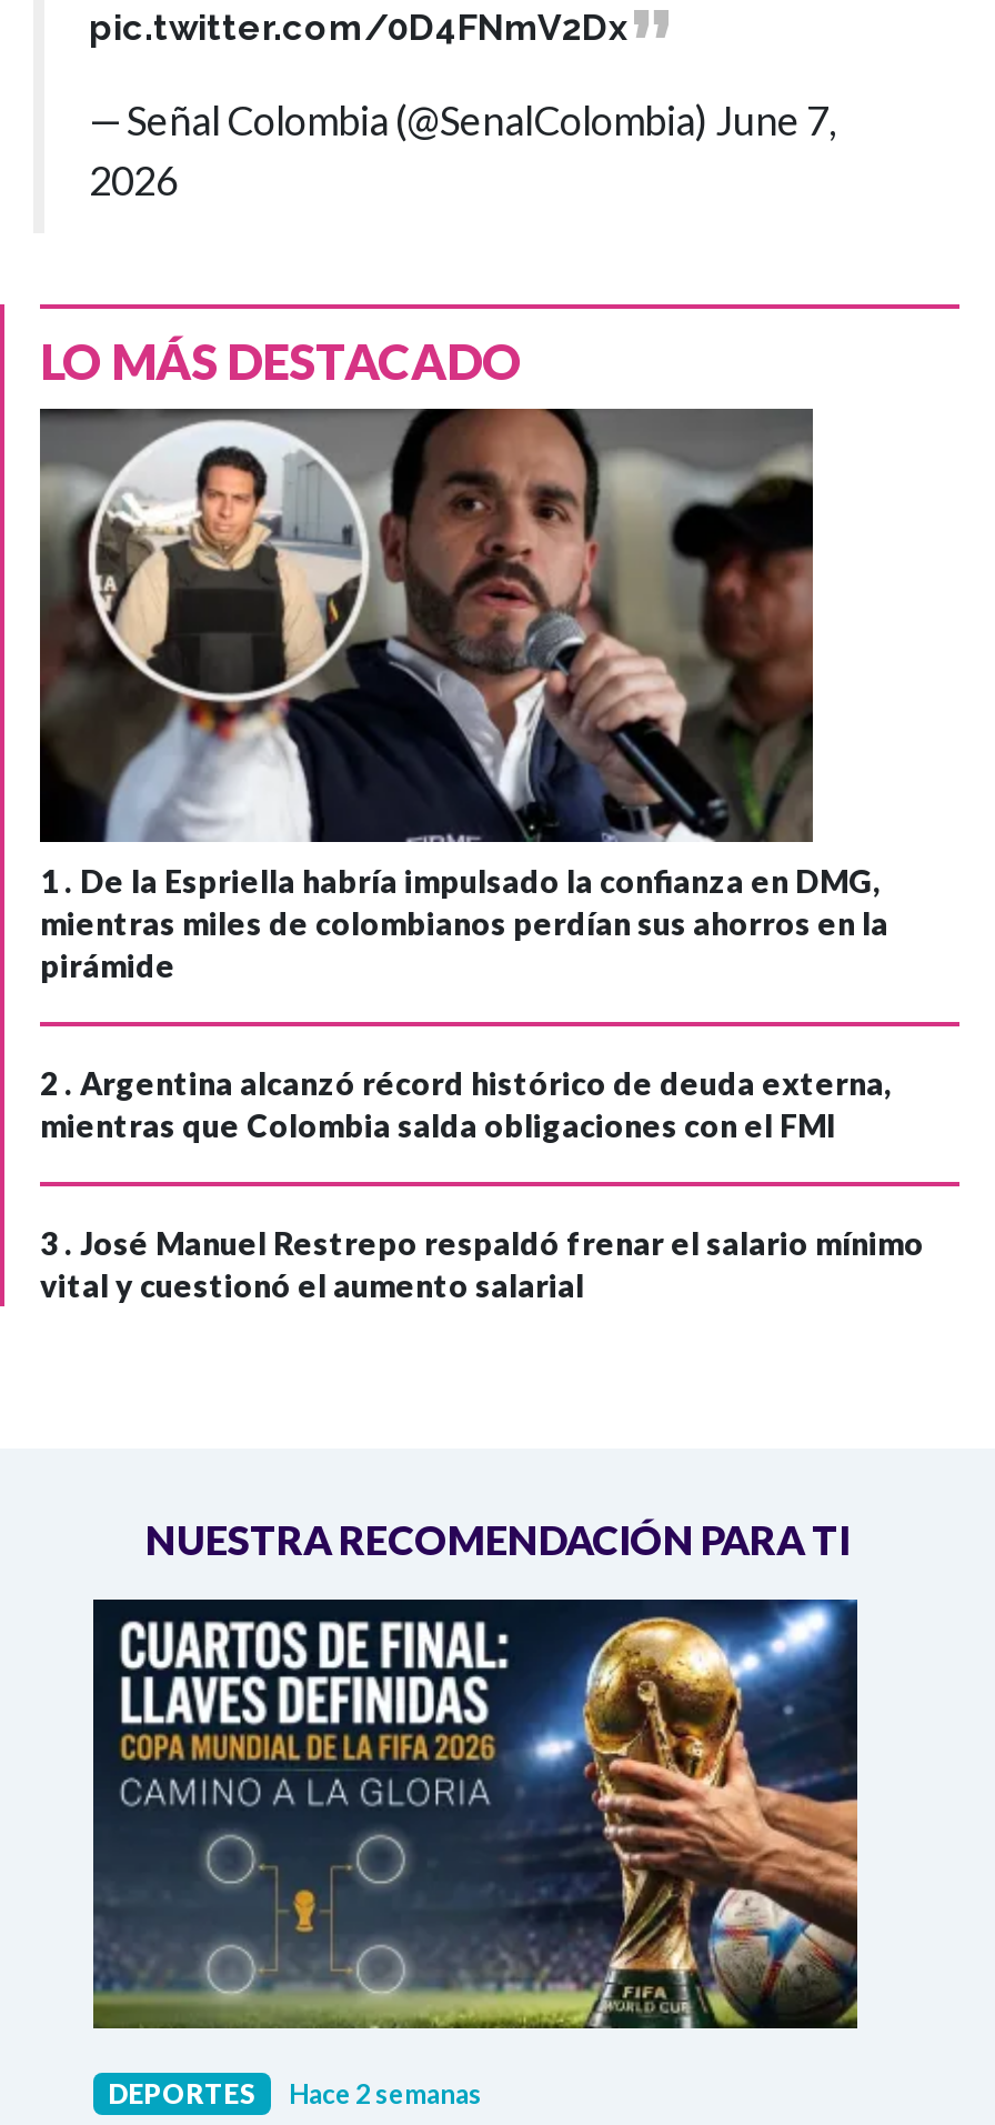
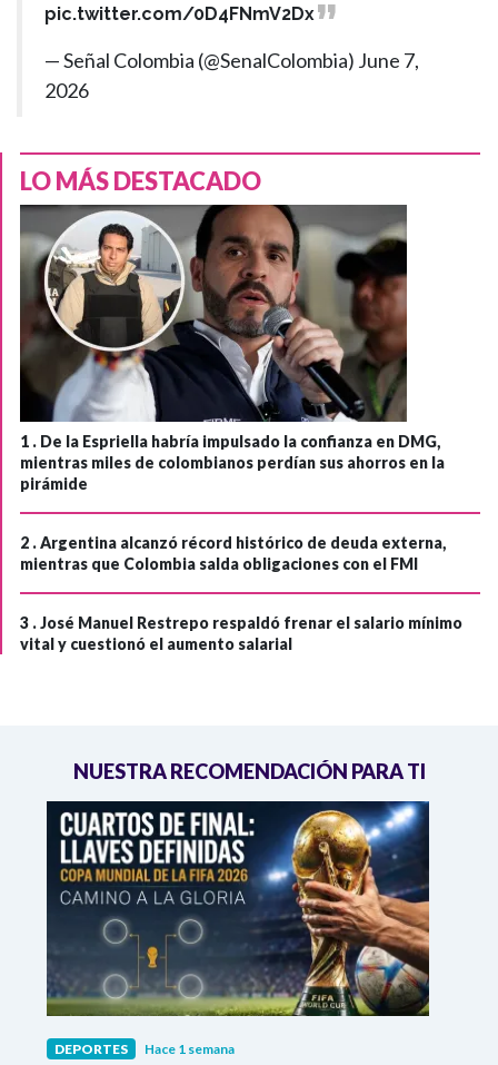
- DEPORTES Hace 2 semanas
+ DEPORTES Hace 1 semana
